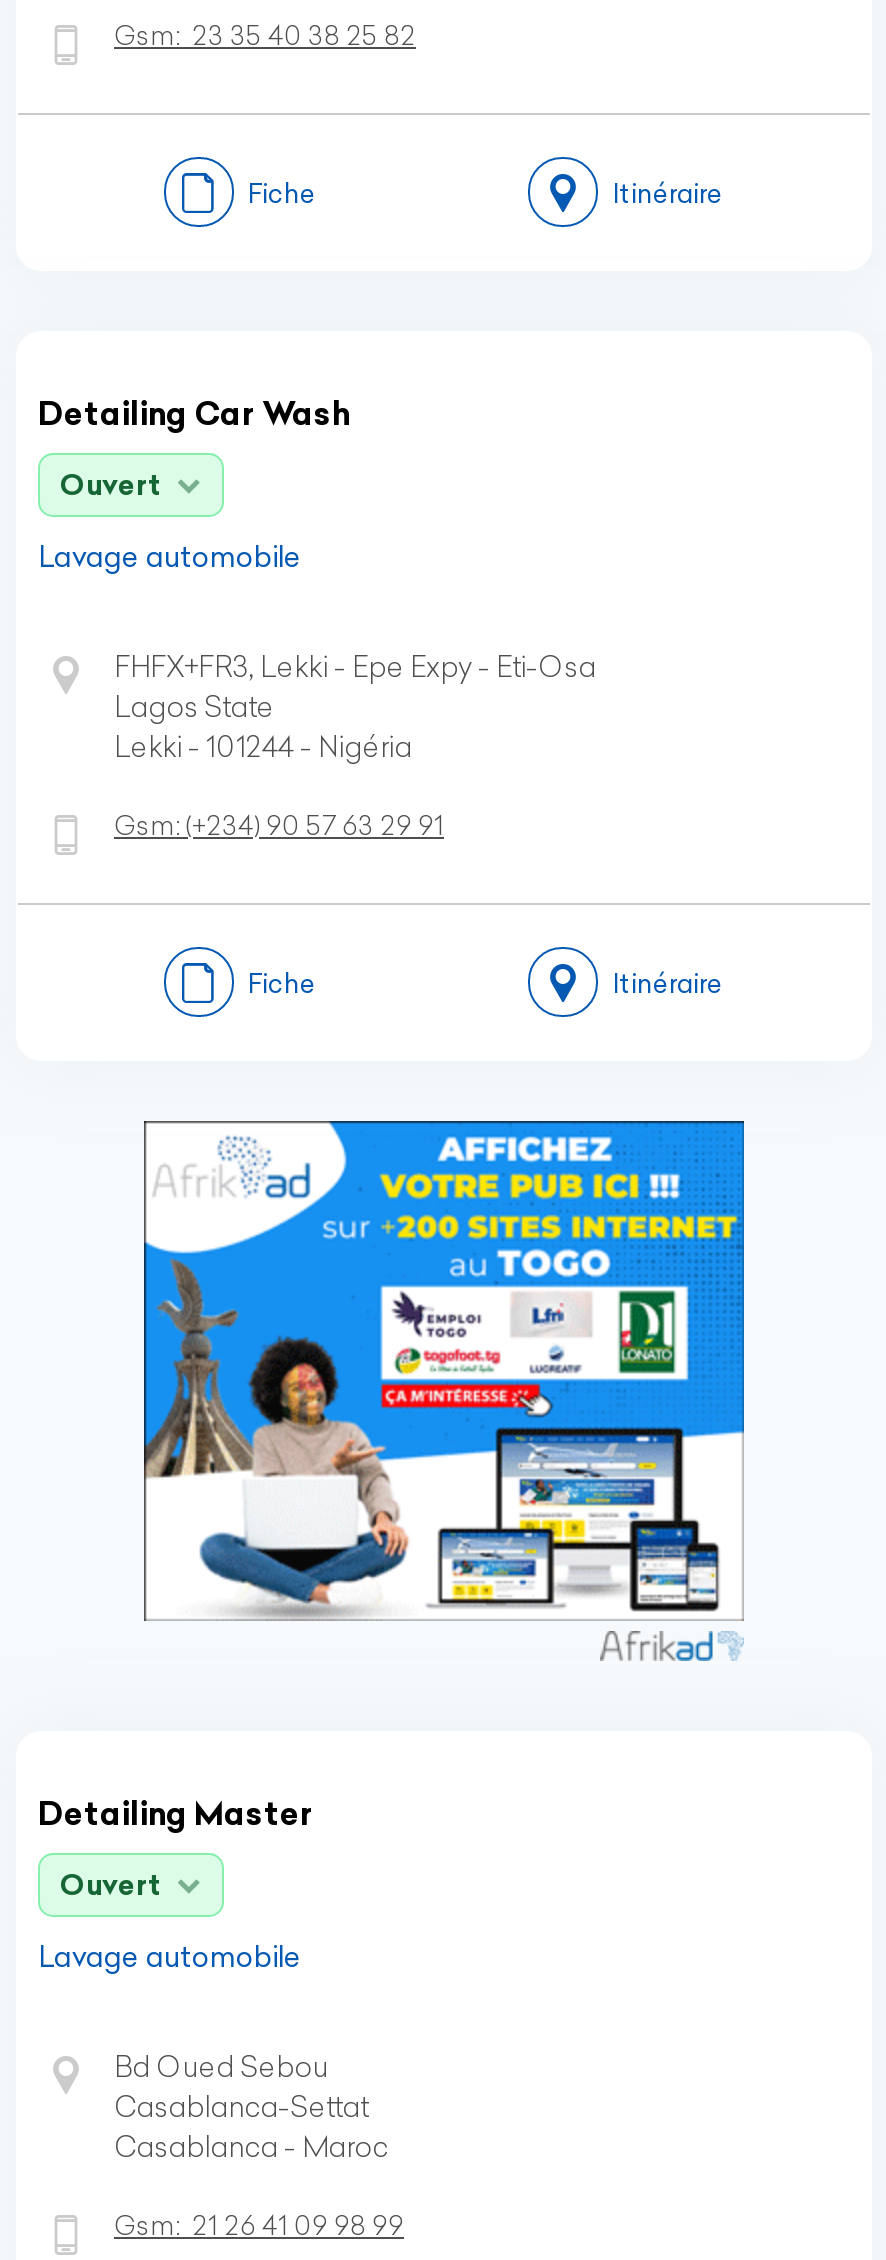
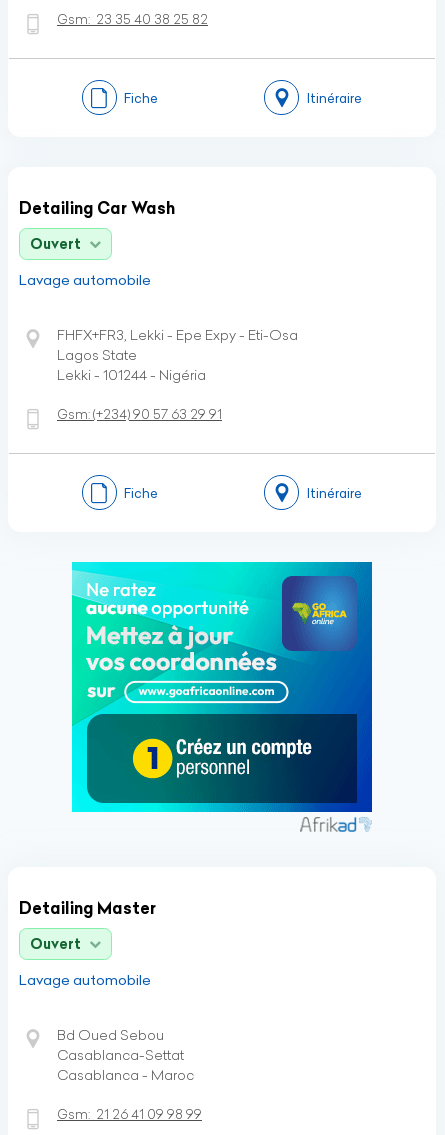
- [image]
+ [image]
